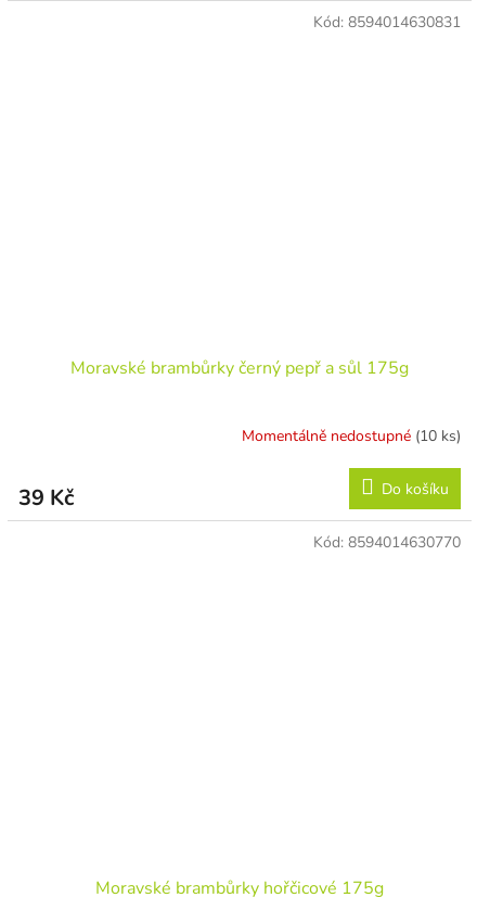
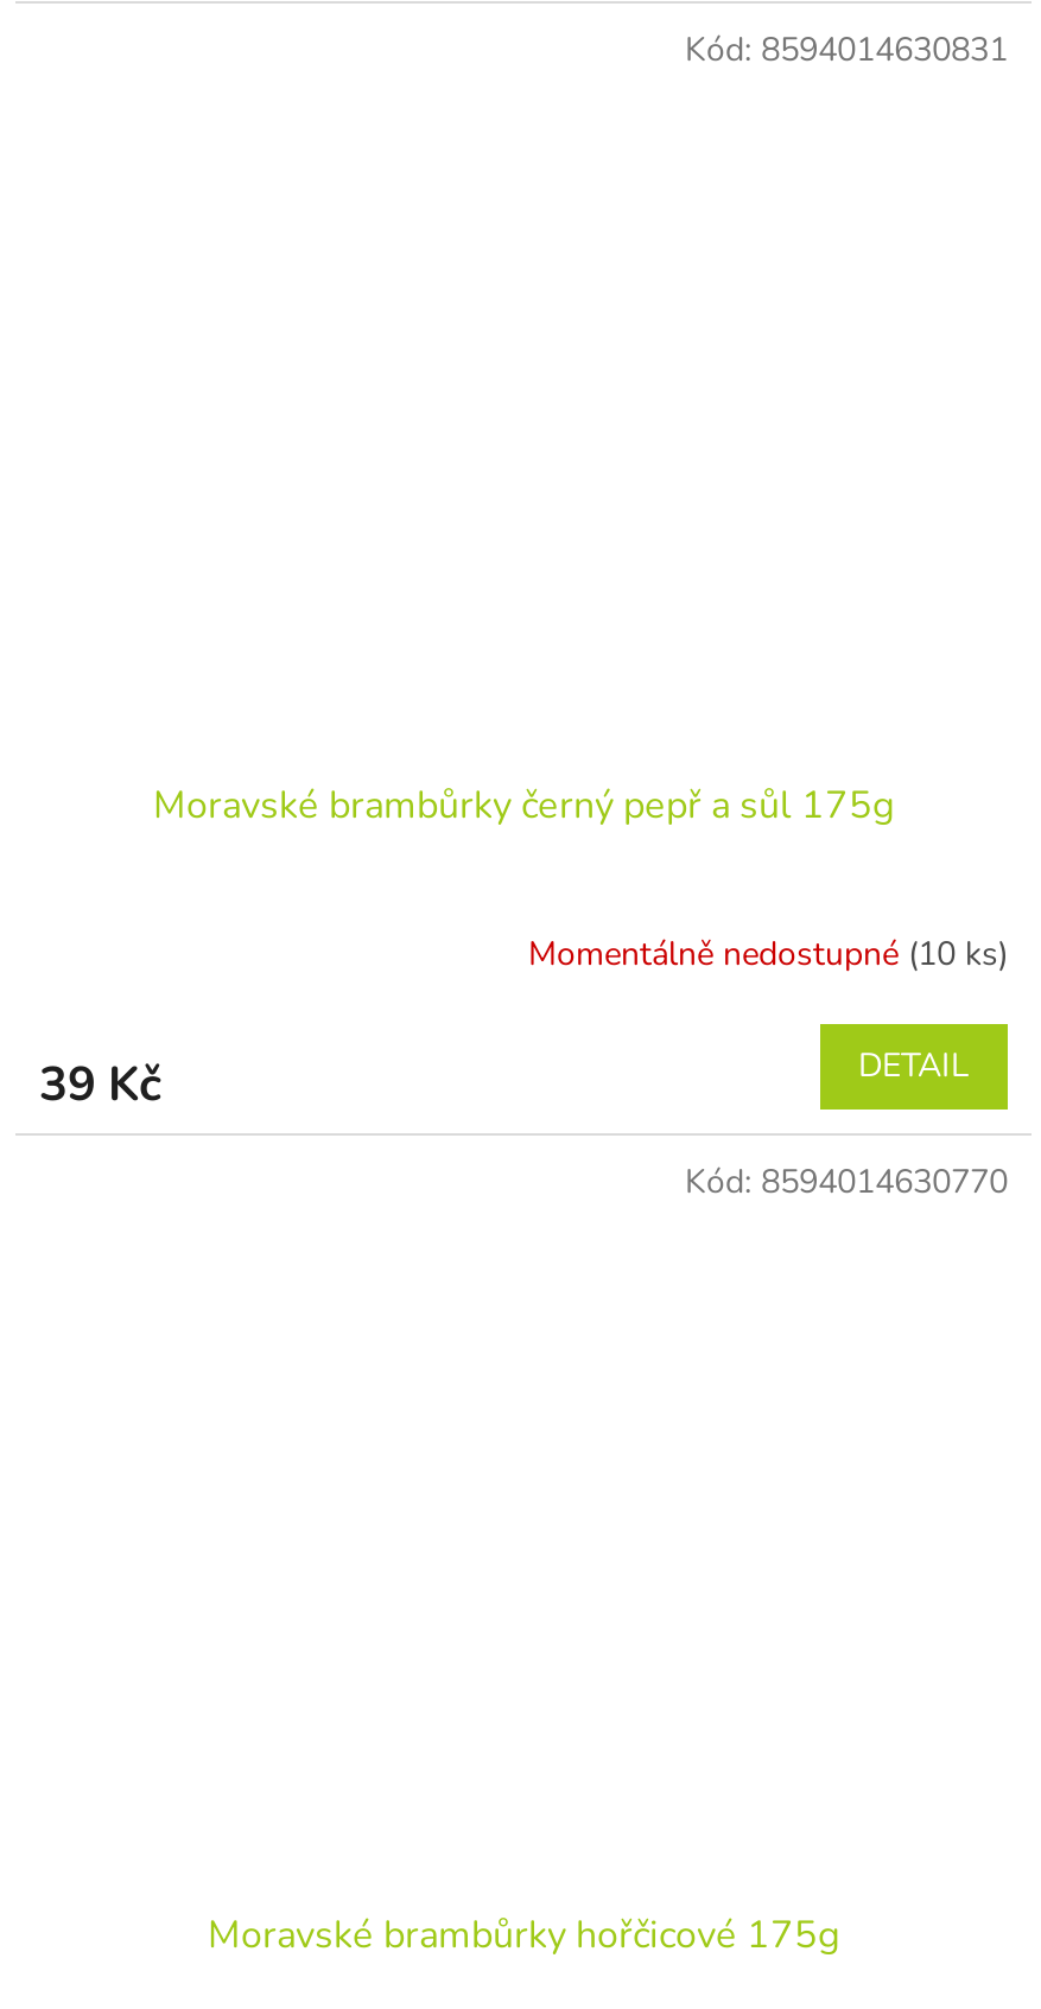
- Do košíku
+ DETAIL
